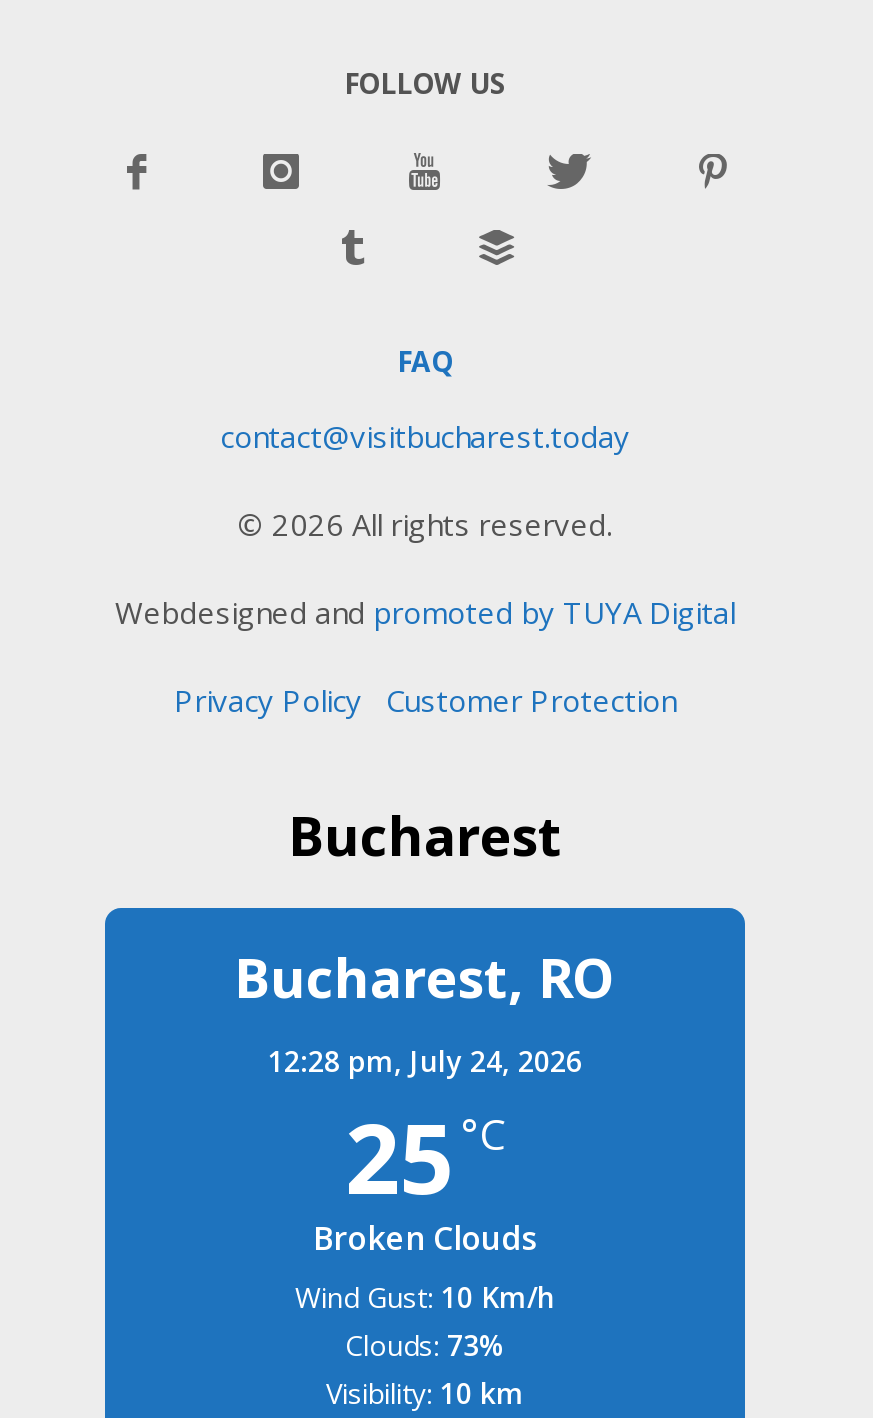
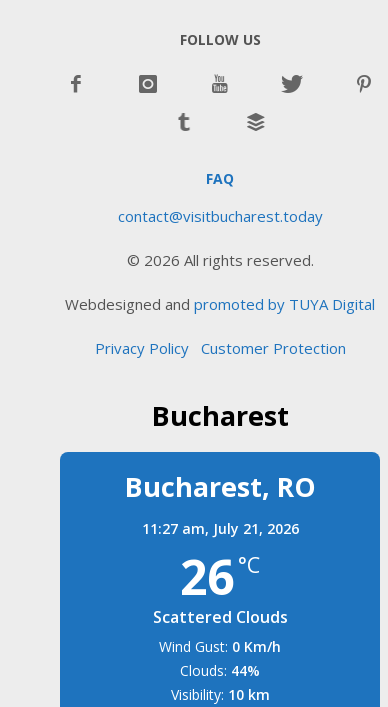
- 12:28 pm, July 24, 2026
+ 11:27 am, July 21, 2026

- 25 °C
+ 26 °C

- Broken Clouds
+ Scattered Clouds

- Wind Gust: 10 Km/h
+ Wind Gust: 0 Km/h

- Clouds: 73%
+ Clouds: 44%
